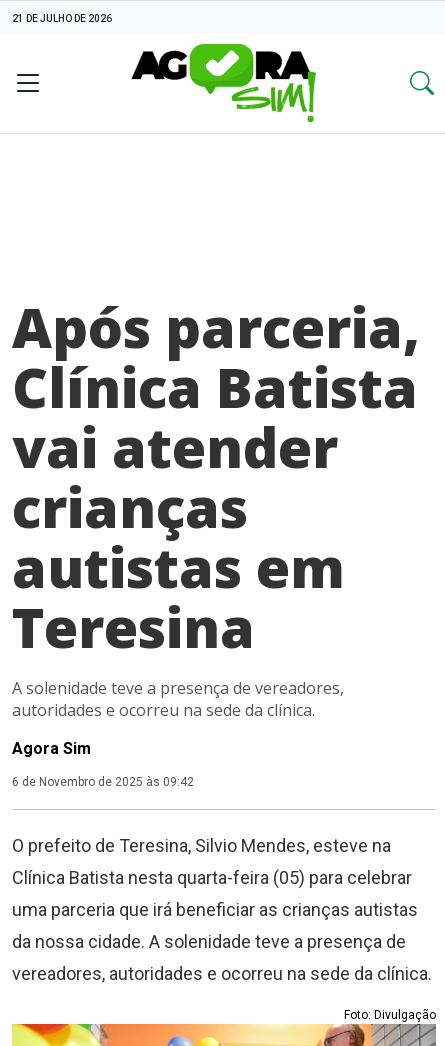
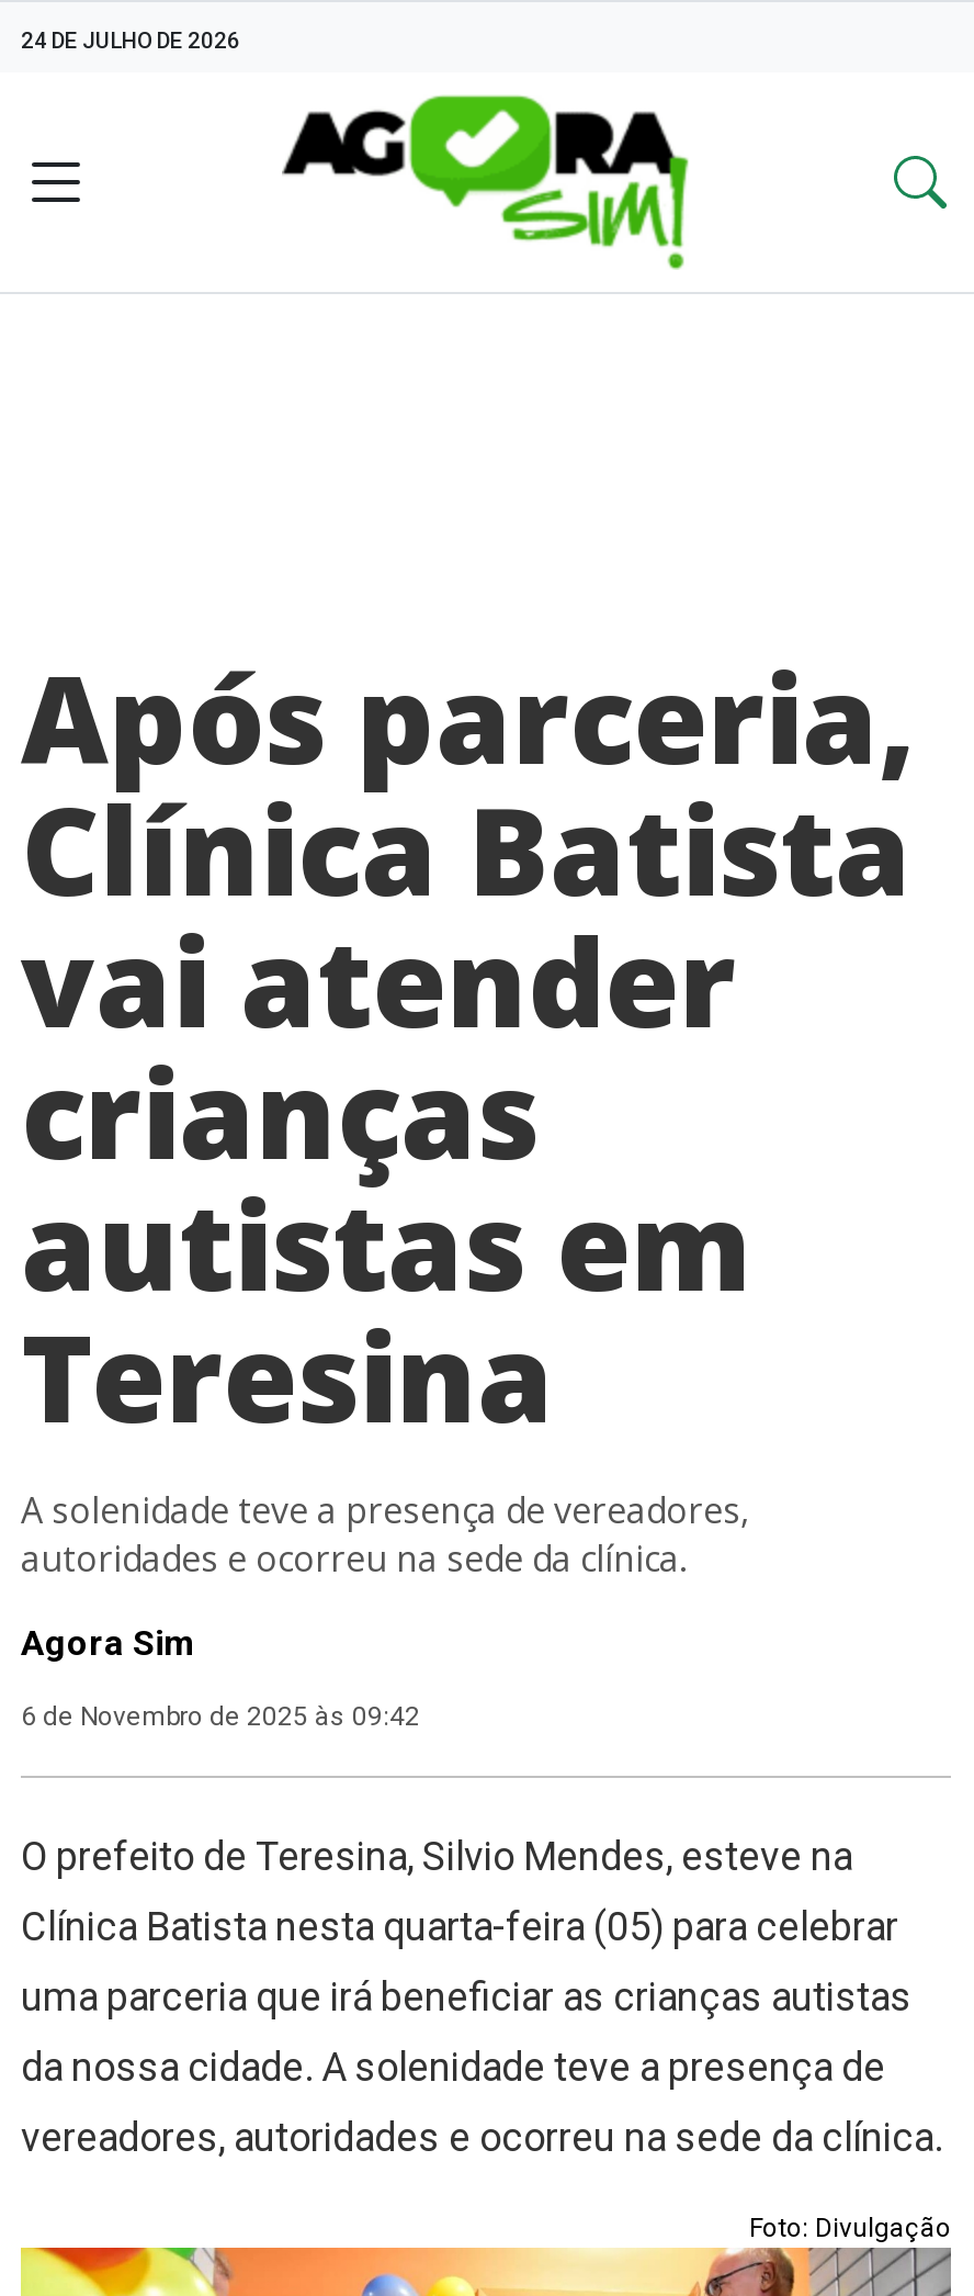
- 21 DE JULHO DE 2026
+ 24 DE JULHO DE 2026
